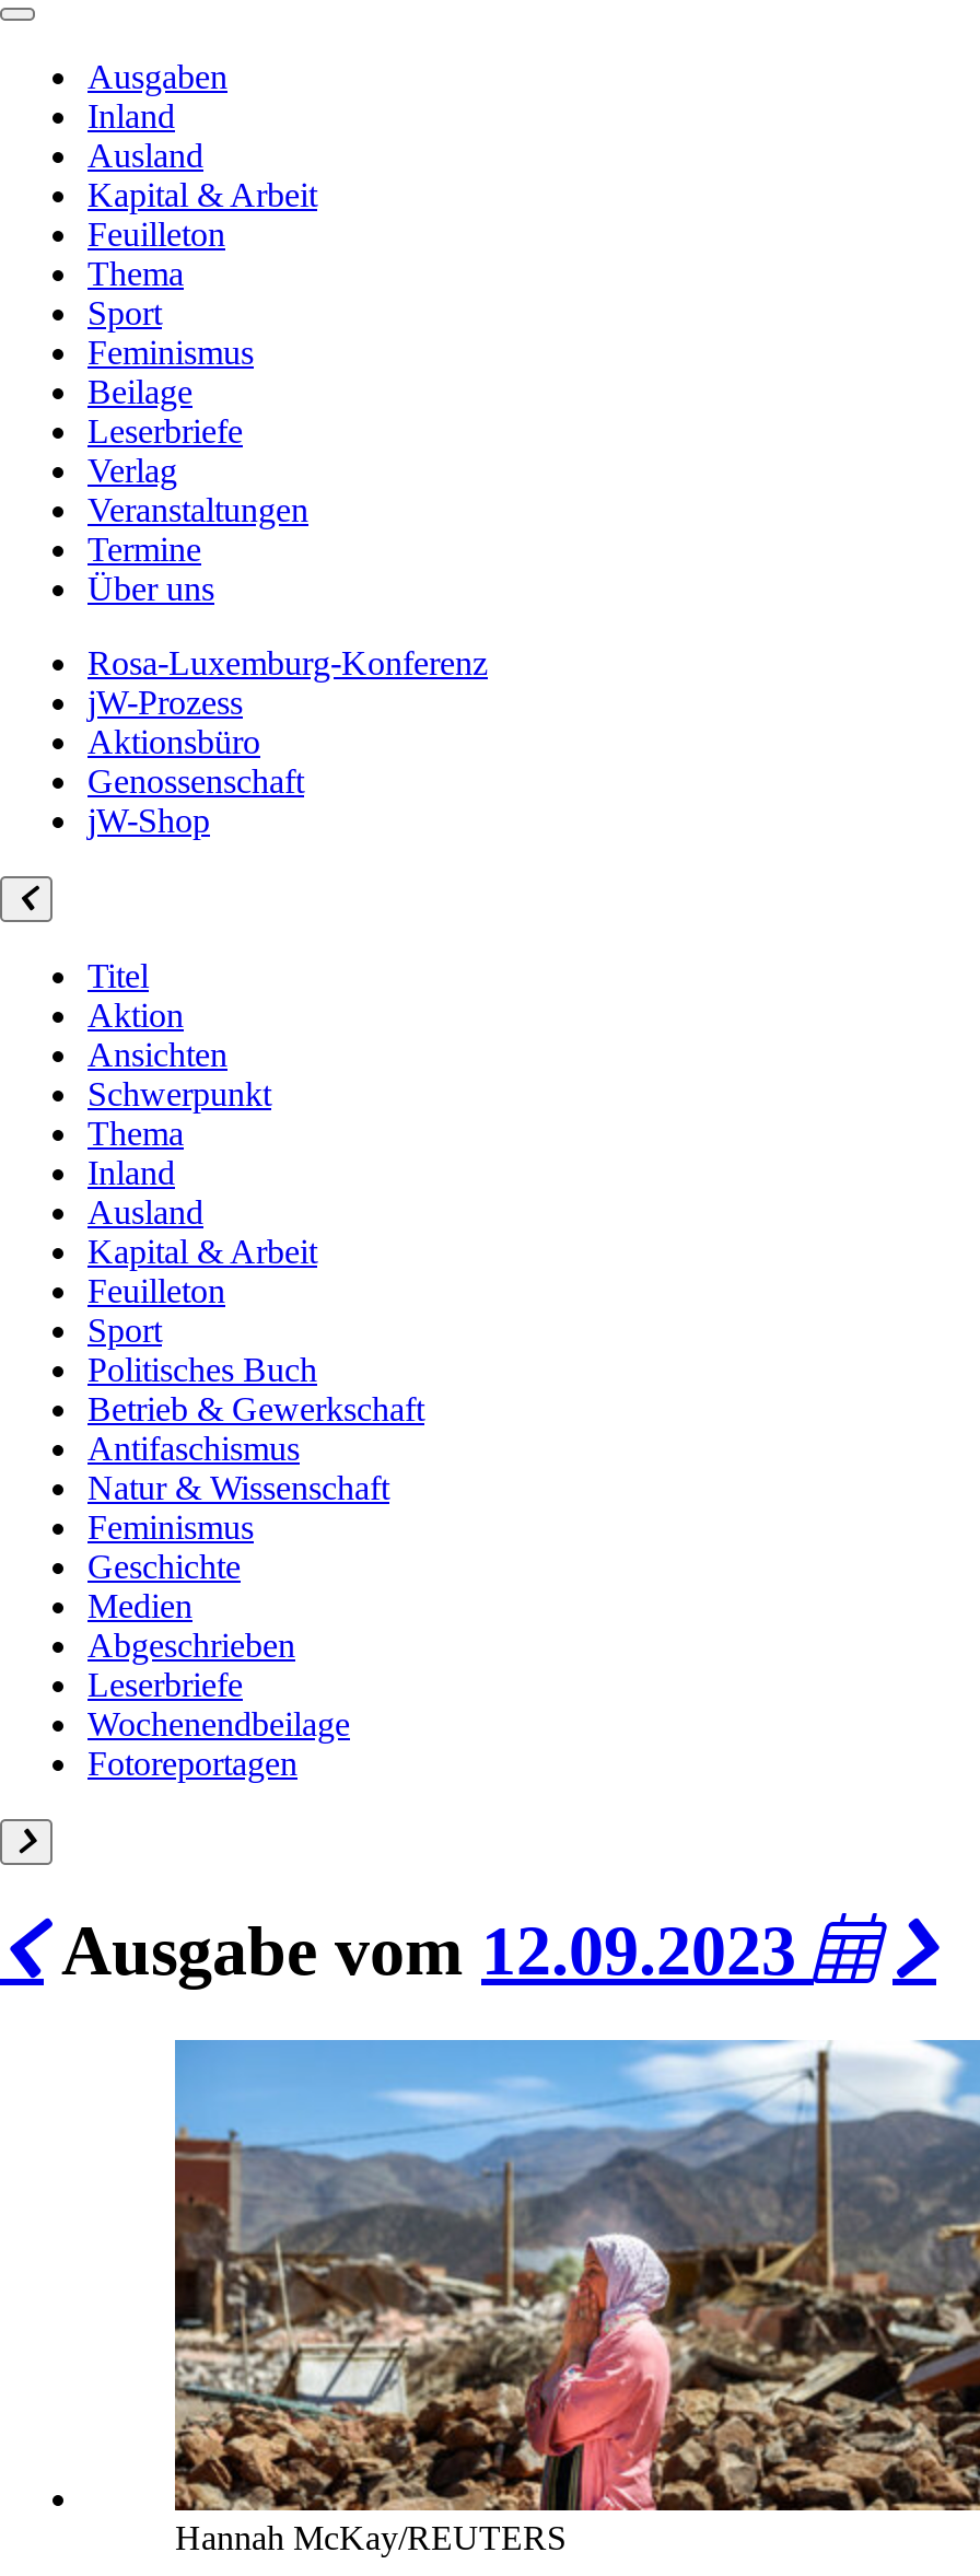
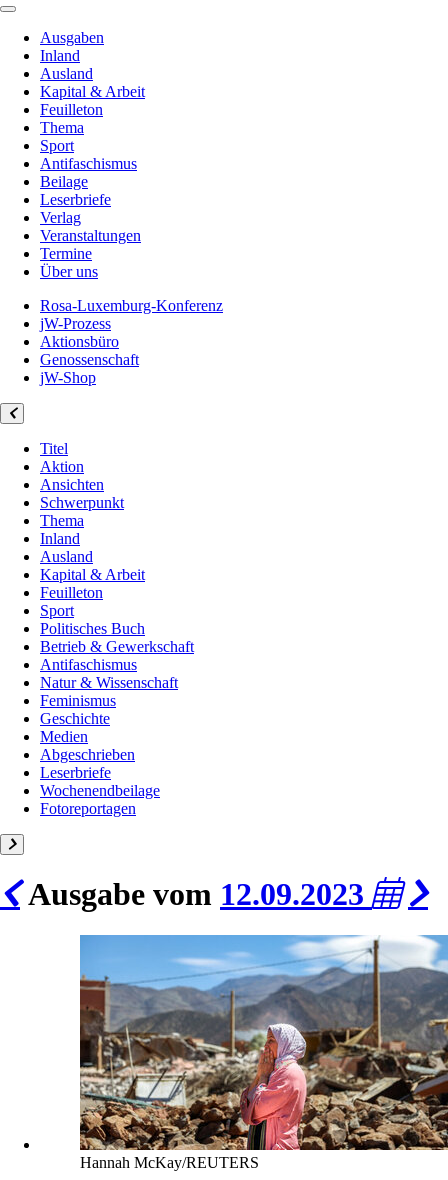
- Feminismus
+ Antifaschismus
